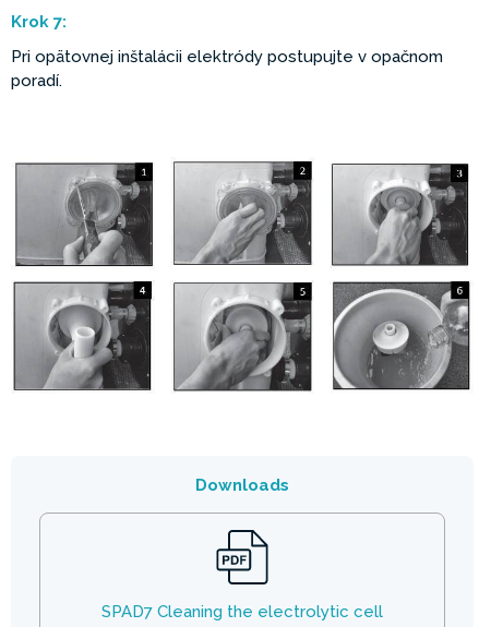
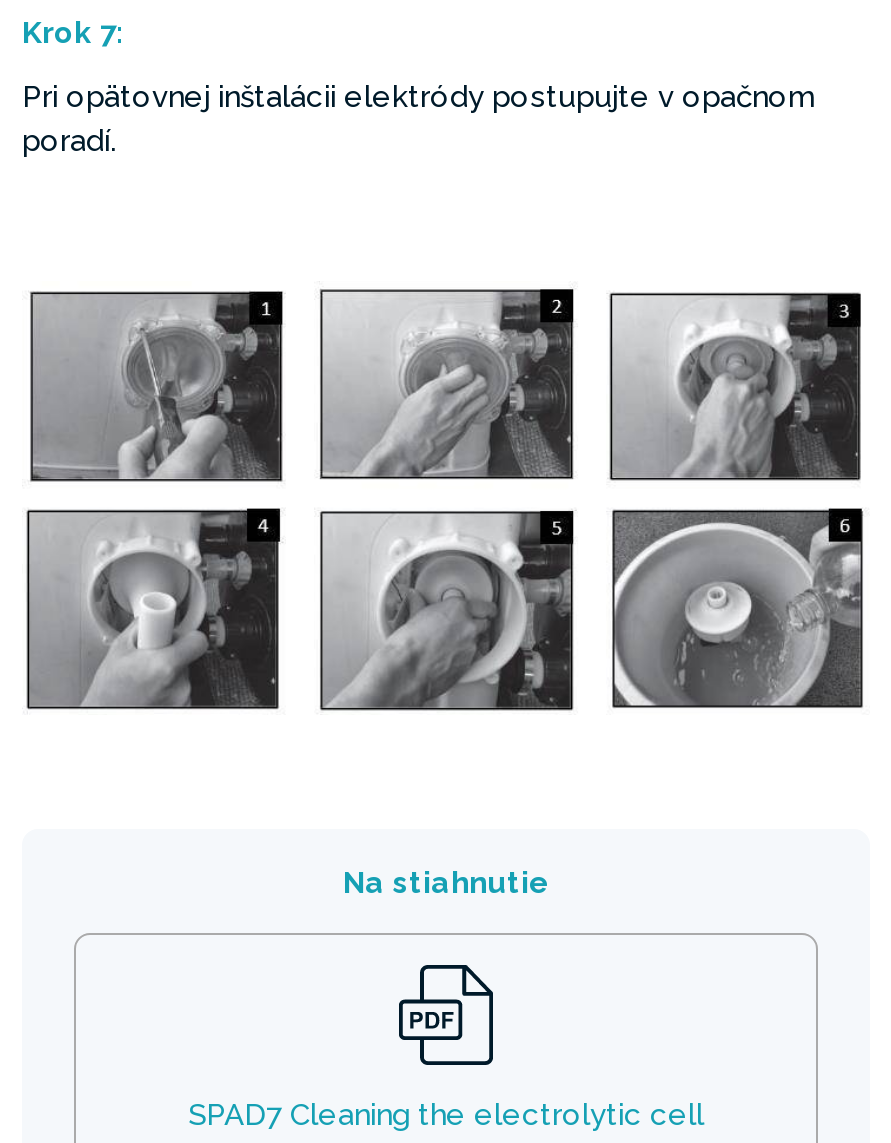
- Downloads
+ Na stiahnutie
